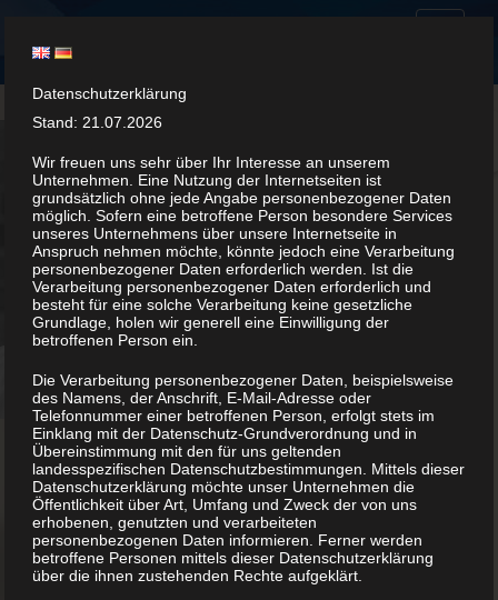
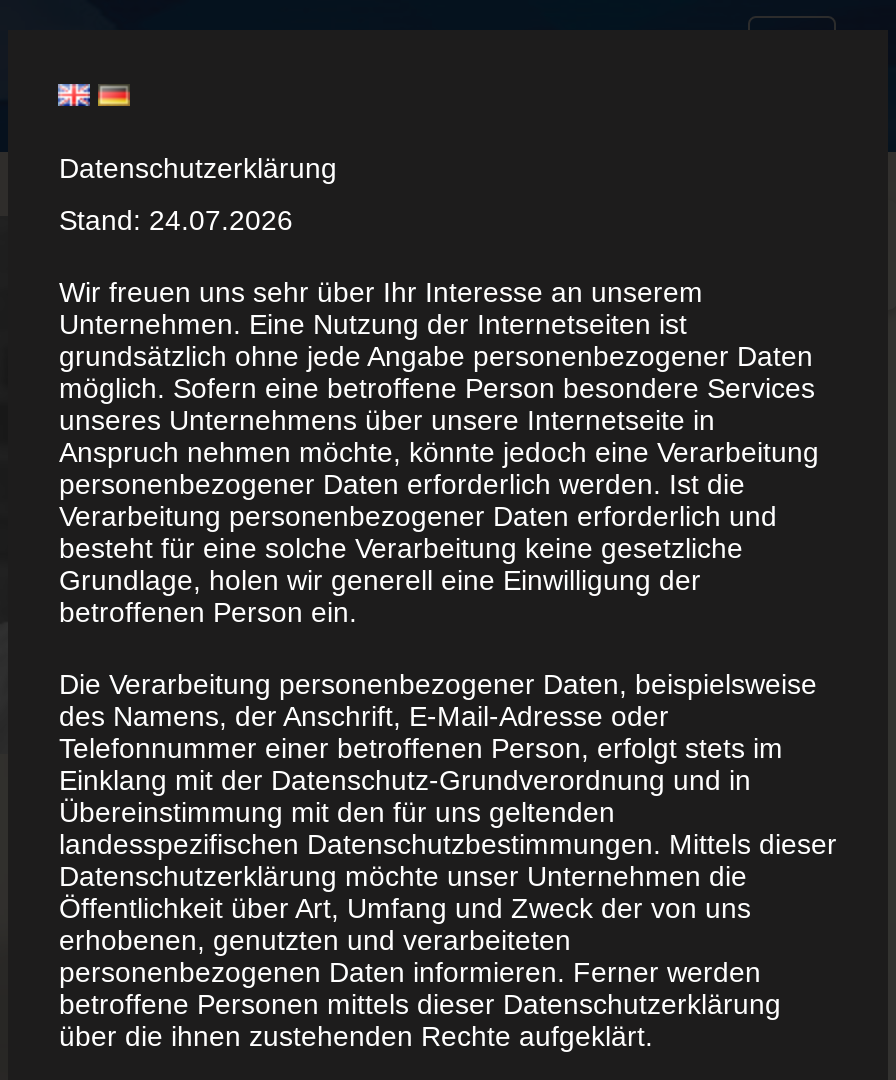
- Stand: 21.07.2026
+ Stand: 24.07.2026
